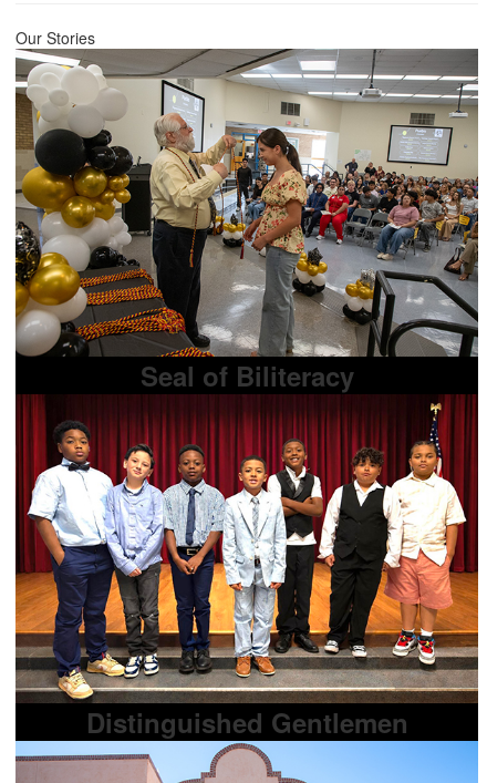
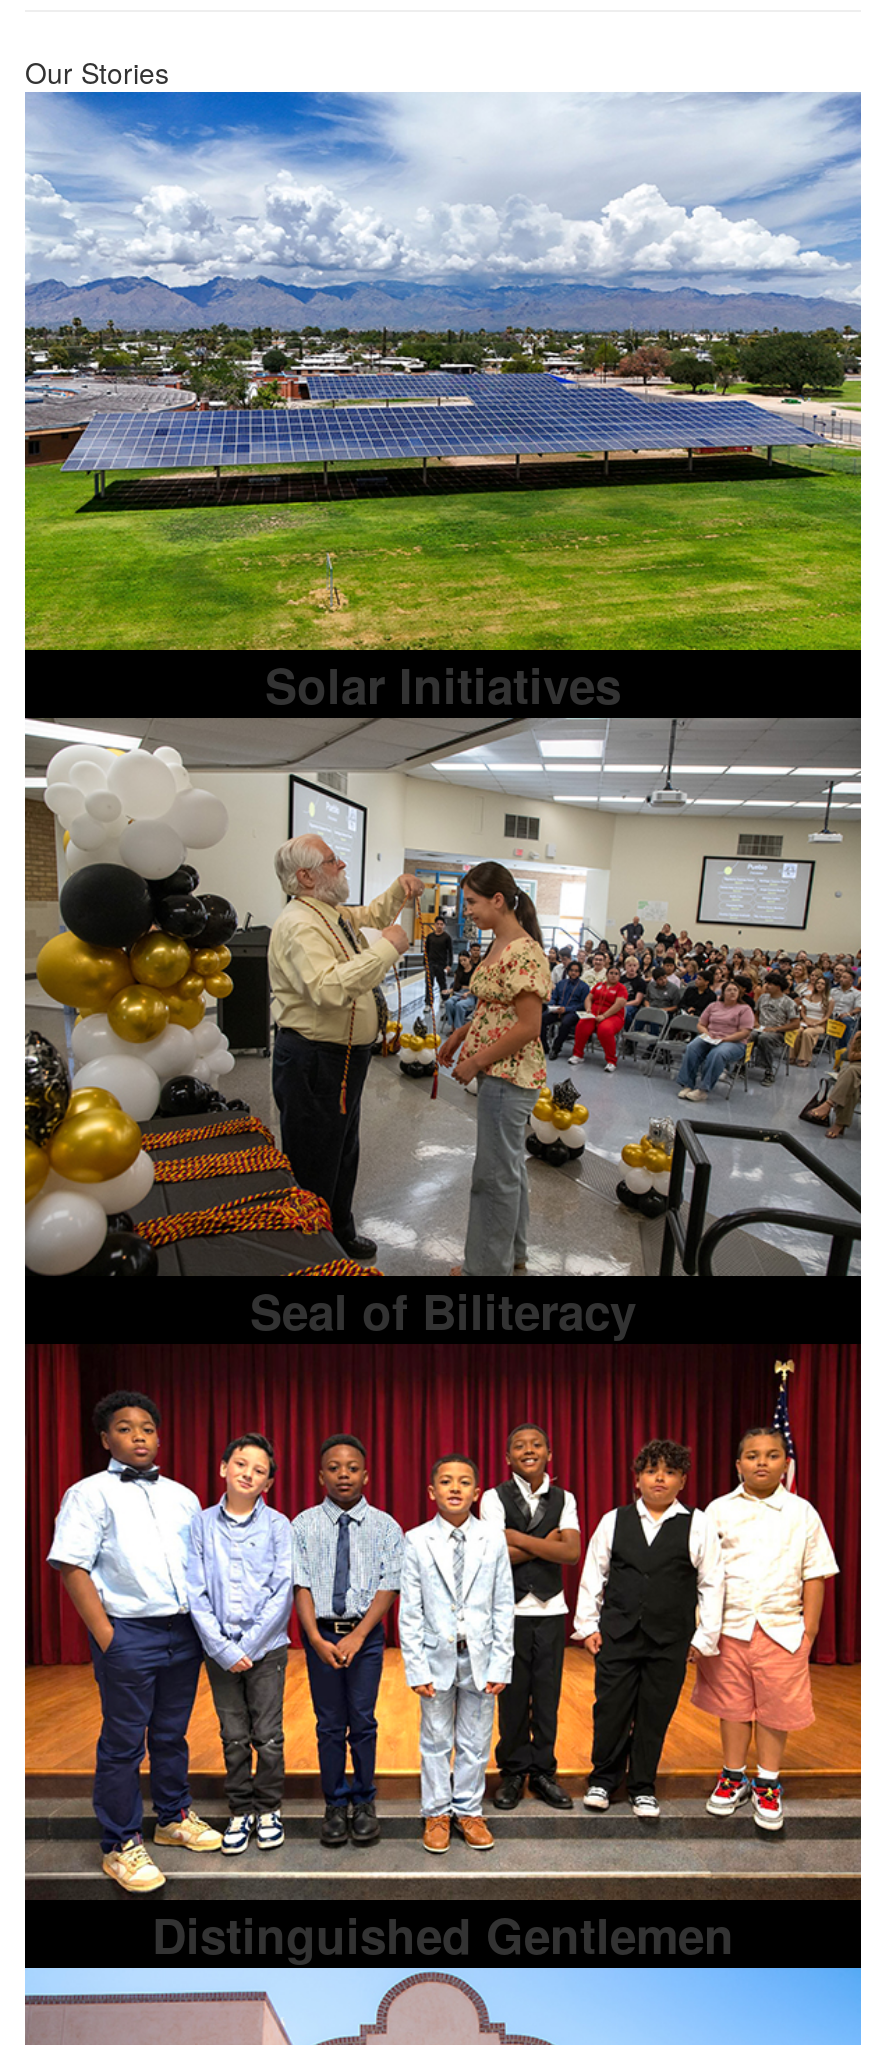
+ [image]
+ Solar Initiatives
